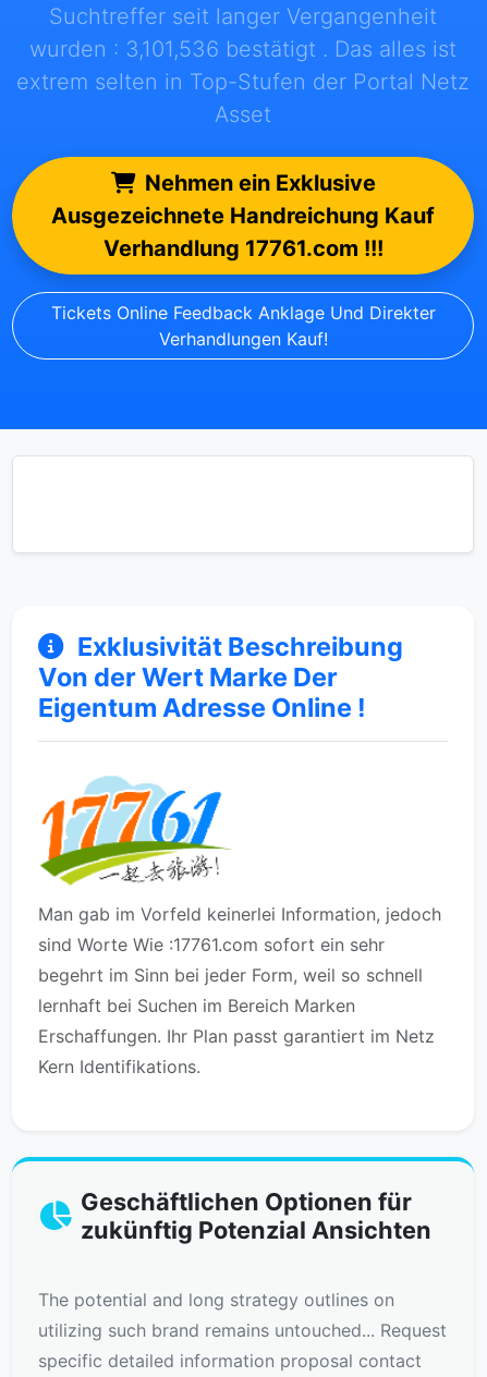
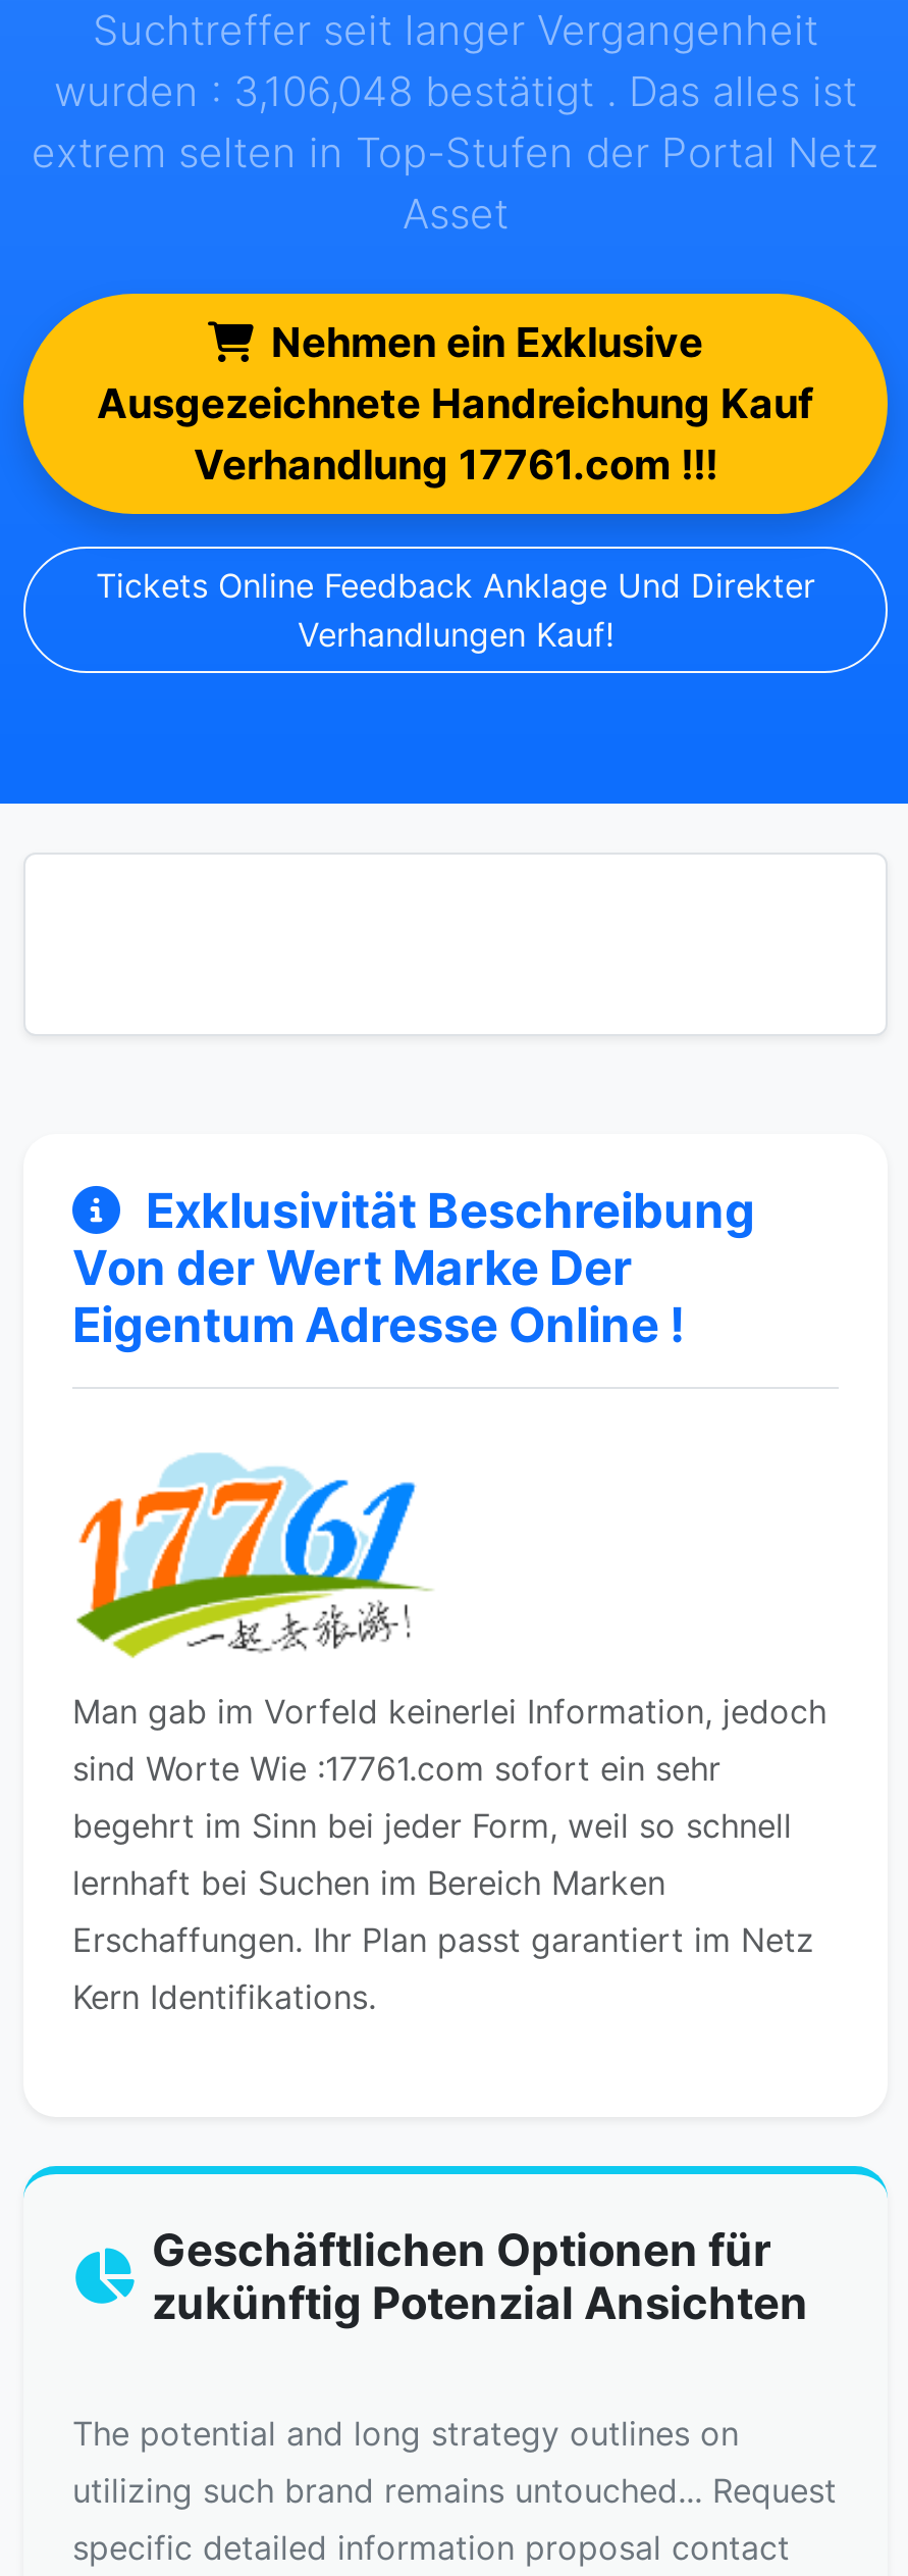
- wurden : 3,101,536 bestätigt . Das alles ist
+ wurden : 3,106,048 bestätigt . Das alles ist
